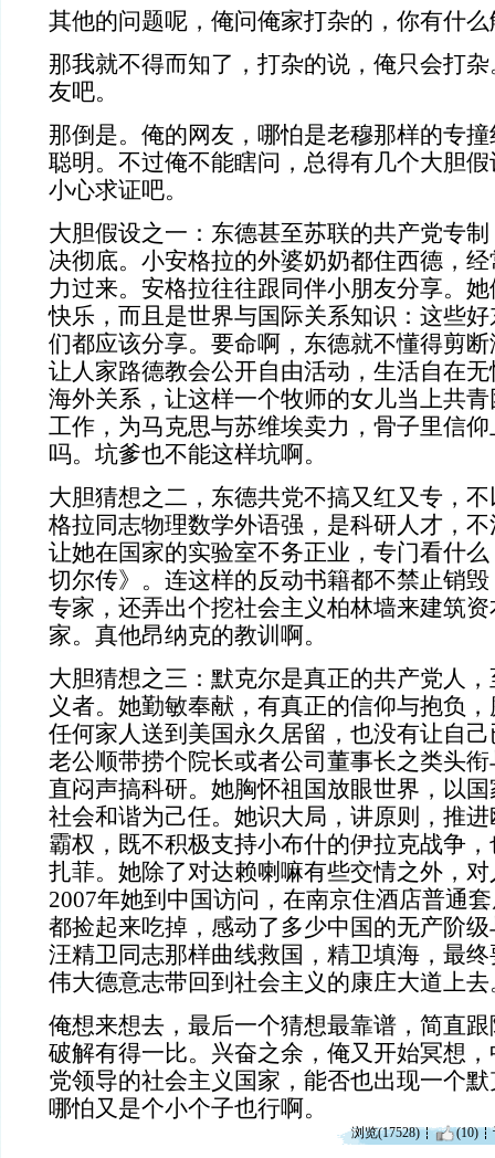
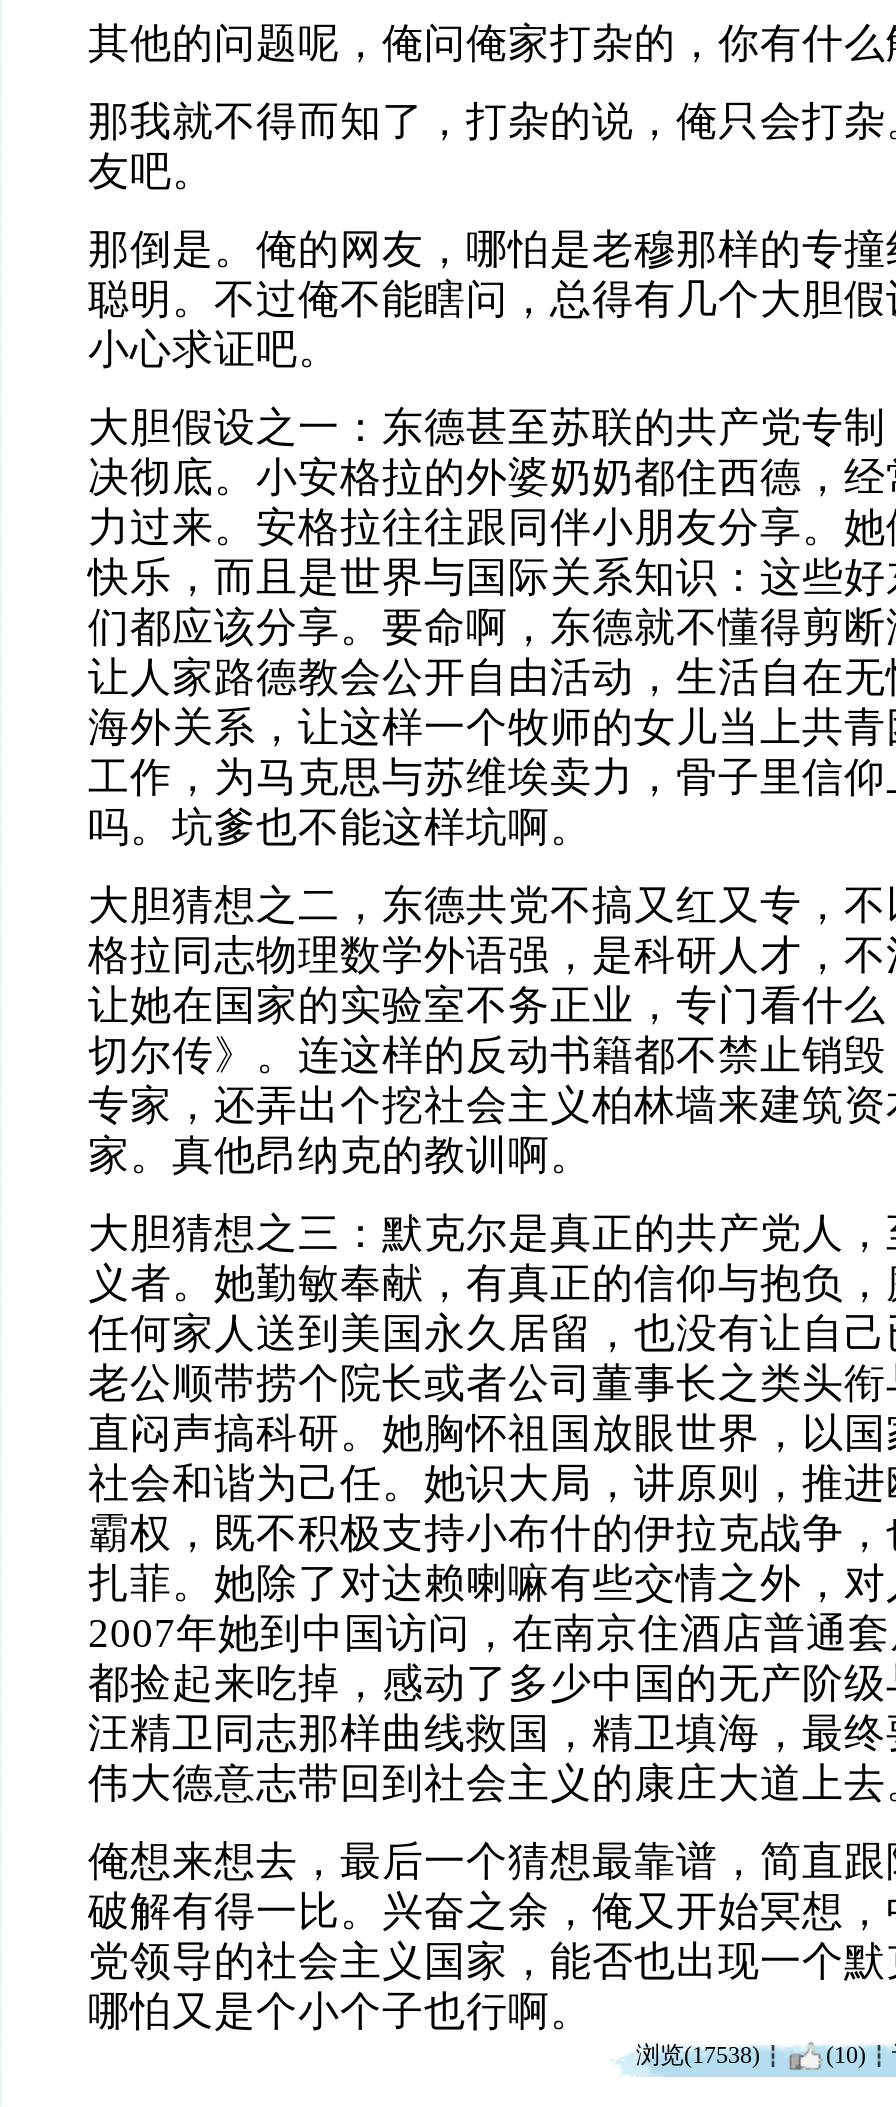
- 浏览(17528)
+ 浏览(17538)
